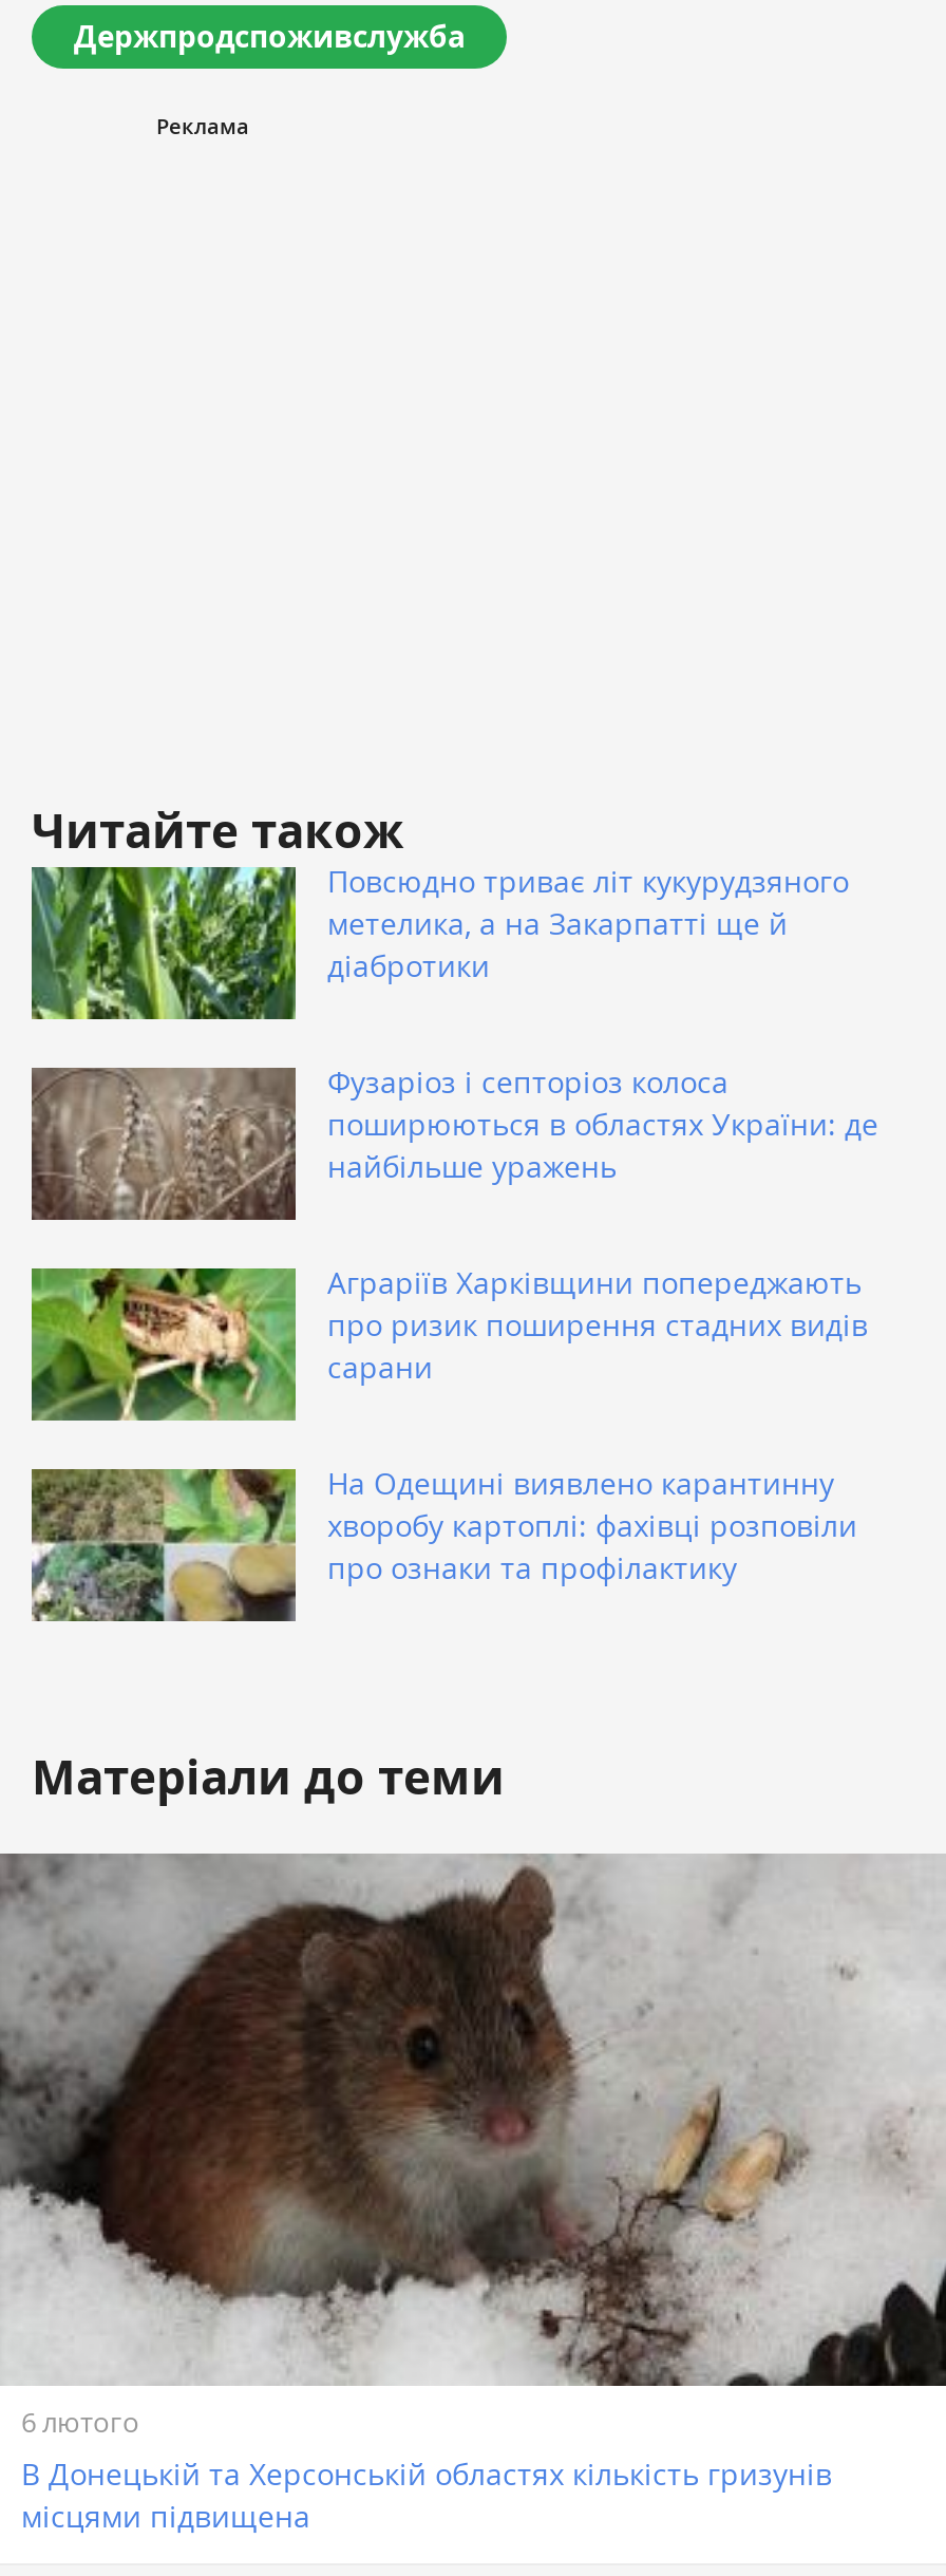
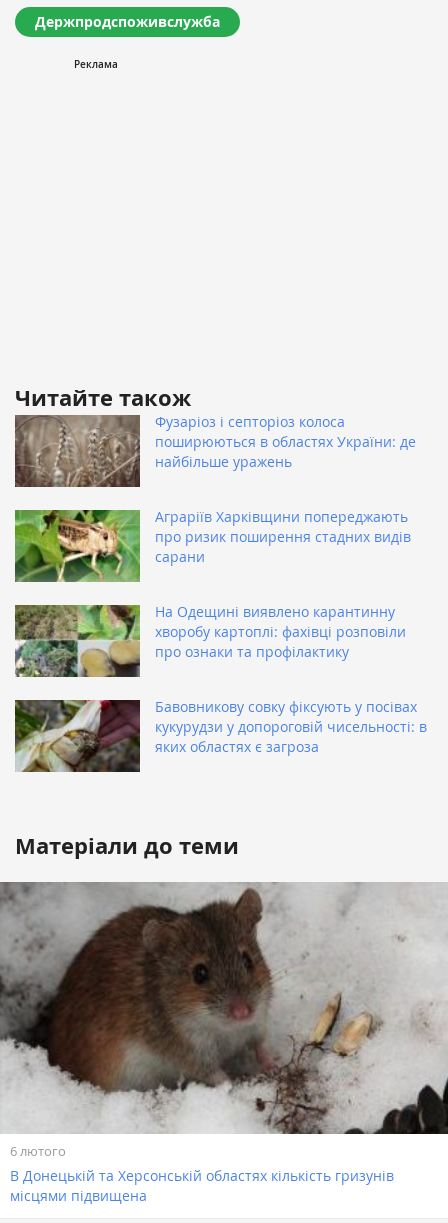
- [image]
- Повсюдно триває літ кукурудзяного
- метелика, а на Закарпатті ще й
- діабротики

moved up: [image] | Фузаріоз і септоріоз колоса | поширюються в областях України: де | ... | хворобу картоплі: фахівці розповіли | про ознаки та профілактику

+ [image]
+ Бавовникову совку фіксують у посівах
+ кукурудзи у допороговій чисельності: в
+ яких областях є загроза
